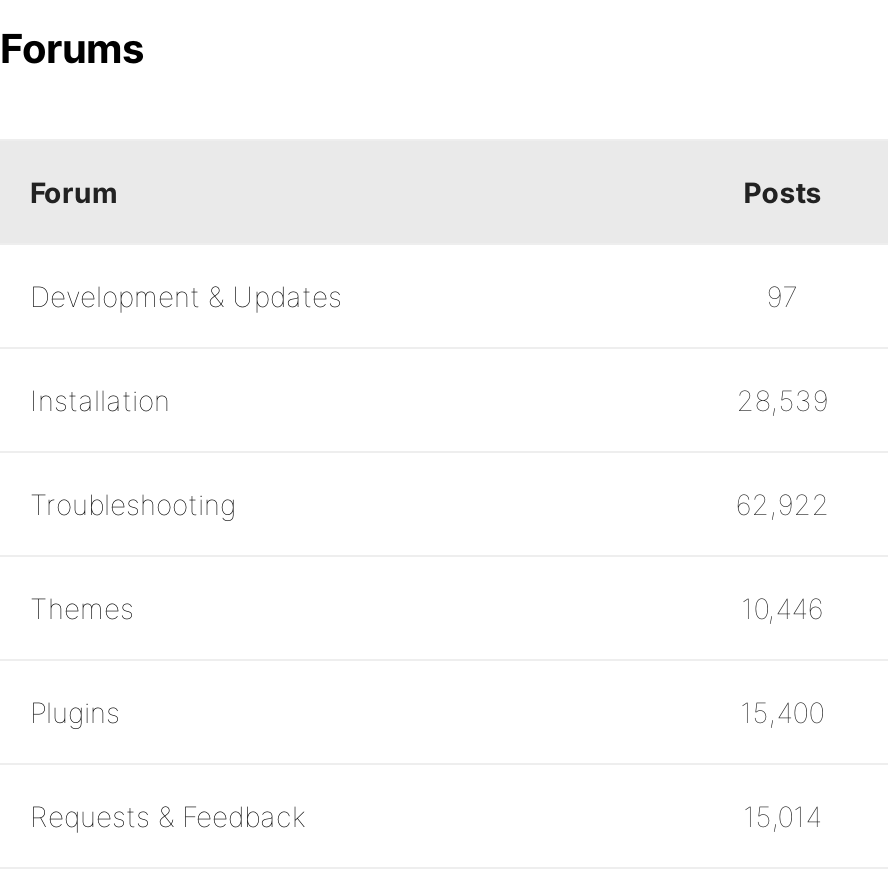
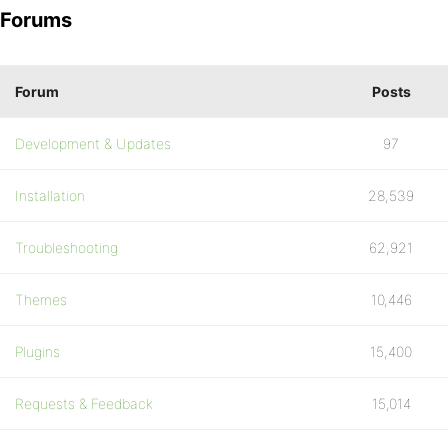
- 62,922
+ 62,921
